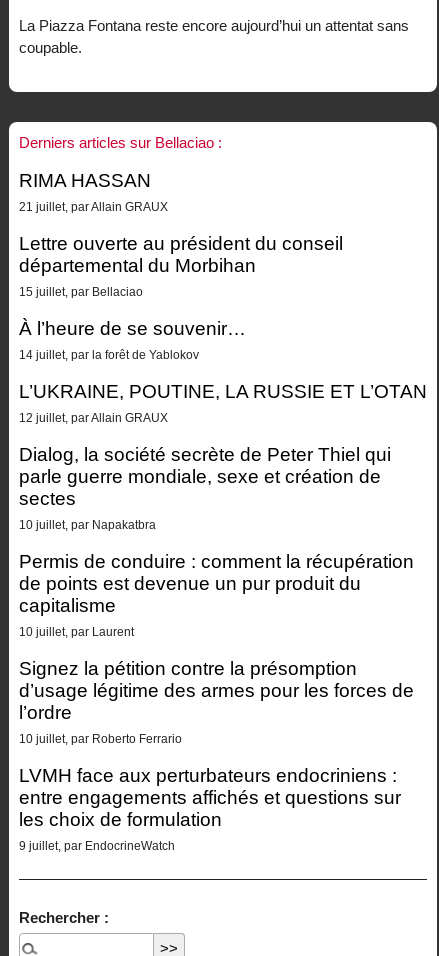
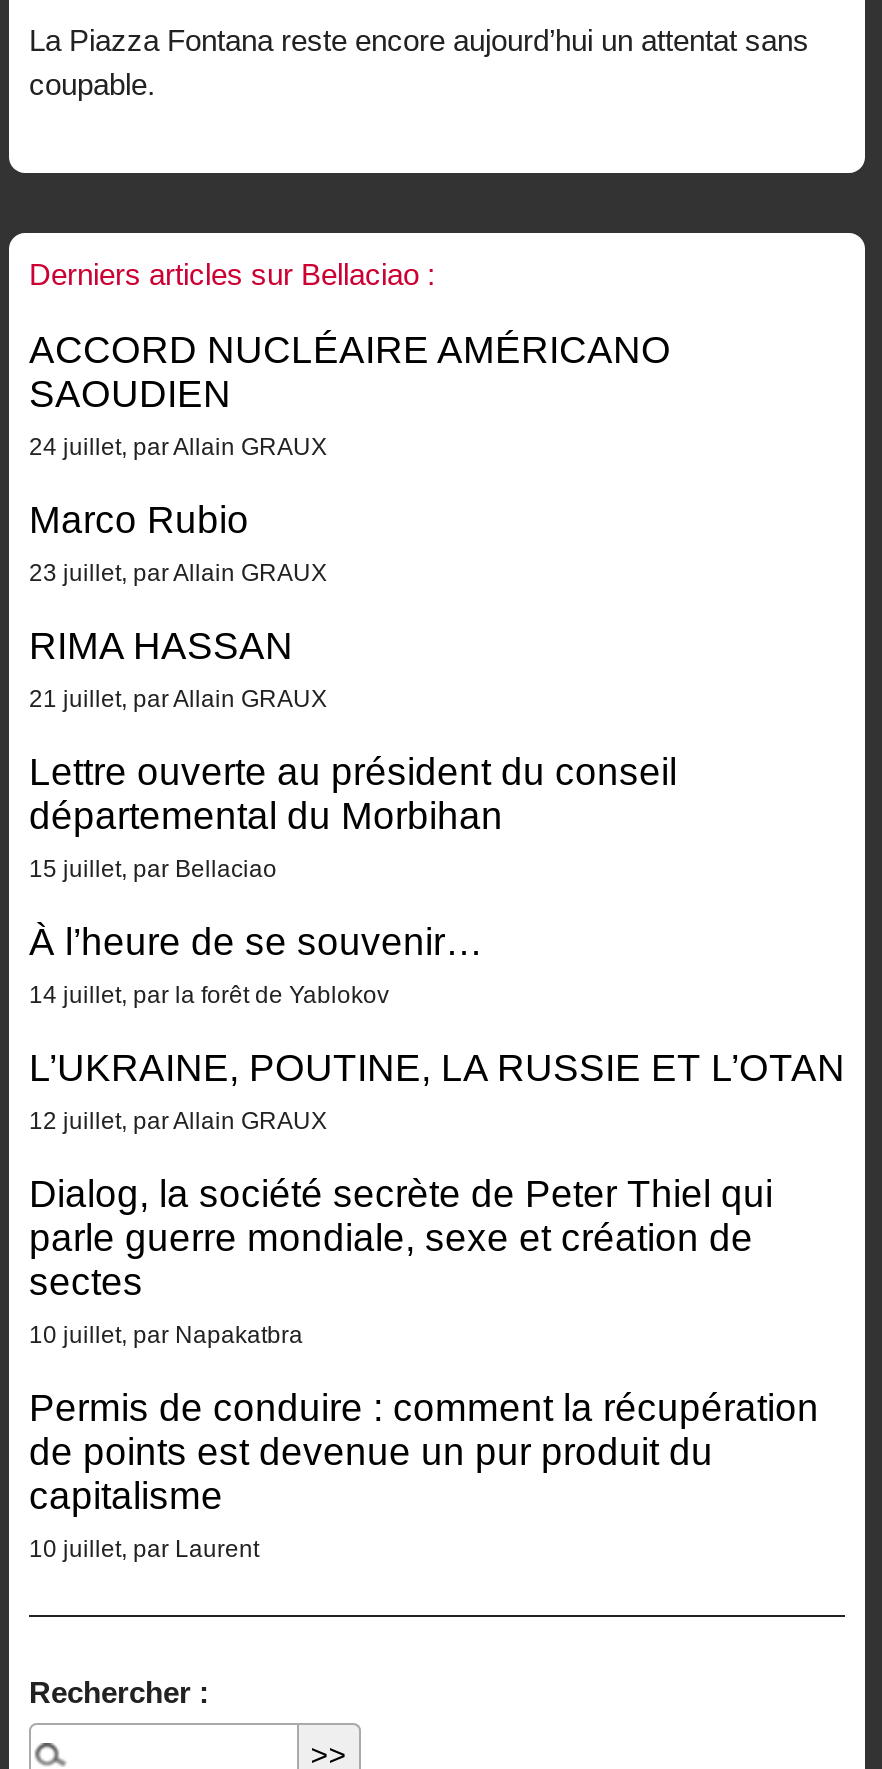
+ ACCORD NUCLÉAIRE AMÉRICANO
+ SAOUDIEN
+ 24 juillet, par Allain GRAUX
+ Marco Rubio
+ 23 juillet, par Allain GRAUX

moved down: RIMA HASSAN | 21 juillet, par Allain GRAUX | Lettre ouverte au président du conseil | ... | capitalisme | 10 juillet, par Laurent

- Signez la pétition contre la présomption
- d’usage légitime des armes pour les forces de
- l’ordre
- 10 juillet, par Roberto Ferrario
- LVMH face aux perturbateurs endocriniens :
- entre engagements affichés et questions sur
- les choix de formulation
- 9 juillet, par EndocrineWatch
